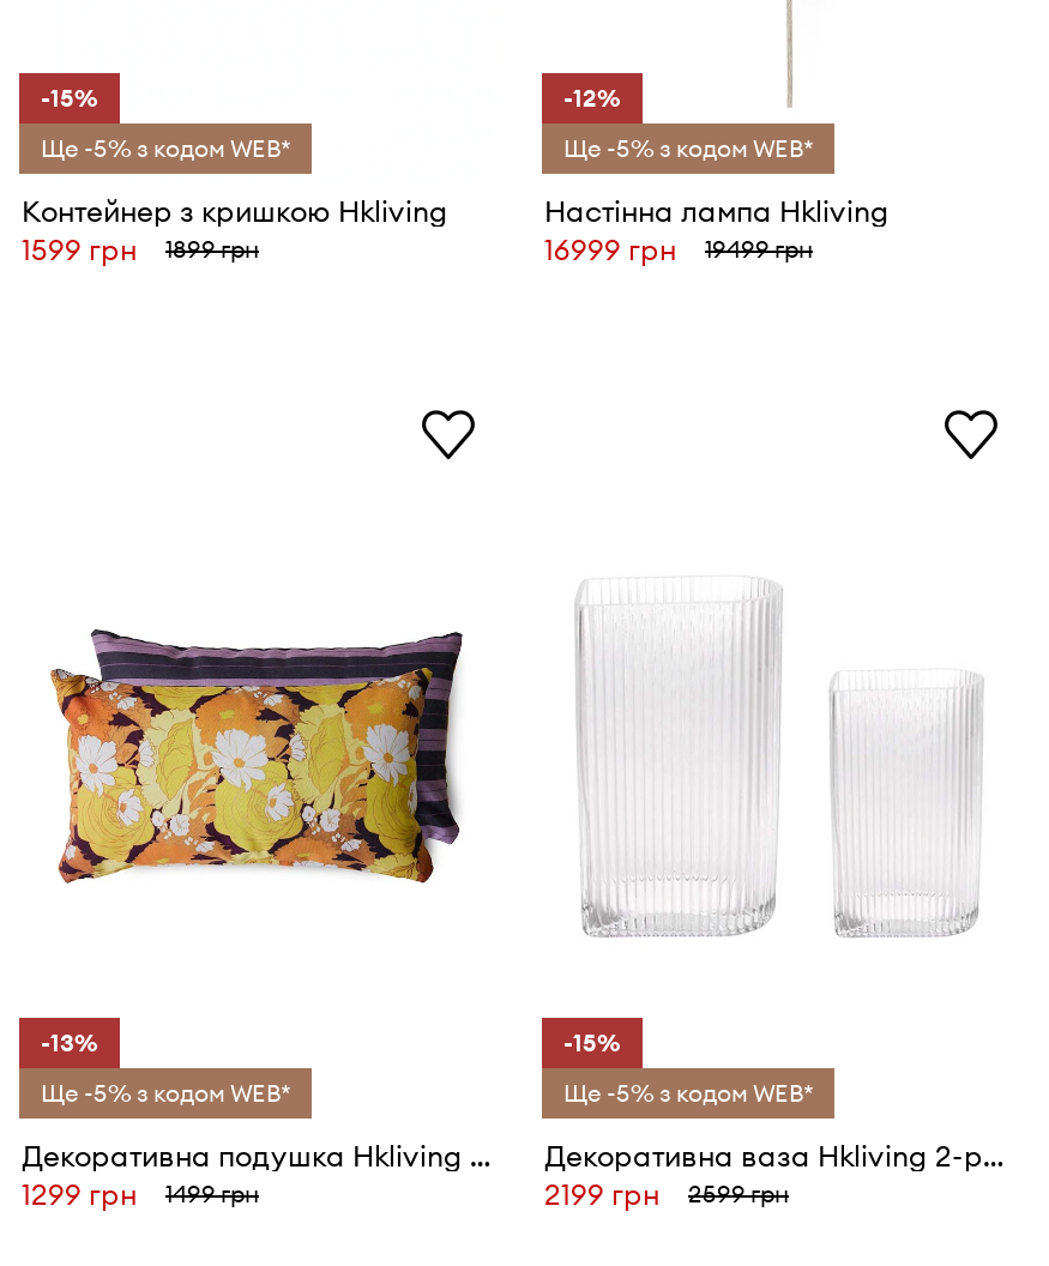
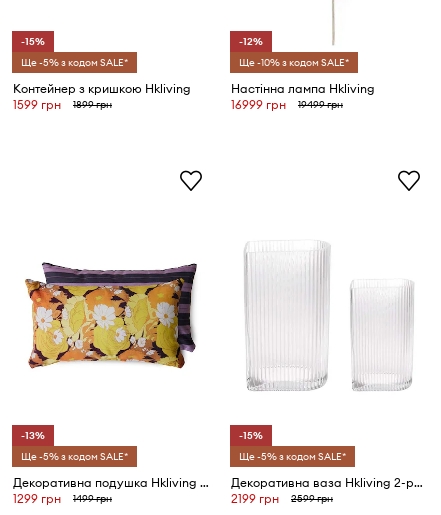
- Ще -5% з кодом WEB*
+ Ще -5% з кодом SALE*

- Ще -5% з кодом WEB*
+ Ще -10% з кодом SALE*

- Ще -5% з кодом WEB*
+ Ще -5% з кодом SALE*

- Ще -5% з кодом WEB*
+ Ще -5% з кодом SALE*
